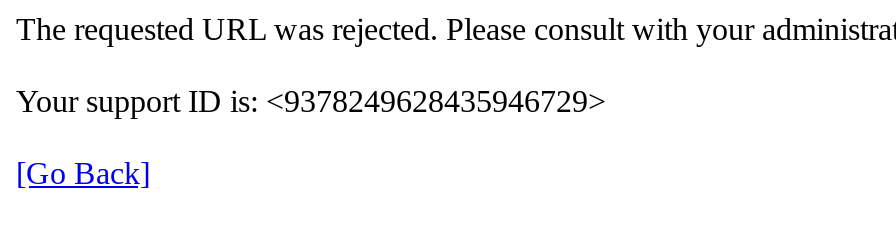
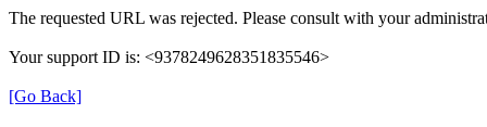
- Your support ID is: <9378249628435946729>
+ Your support ID is: <9378249628351835546>
